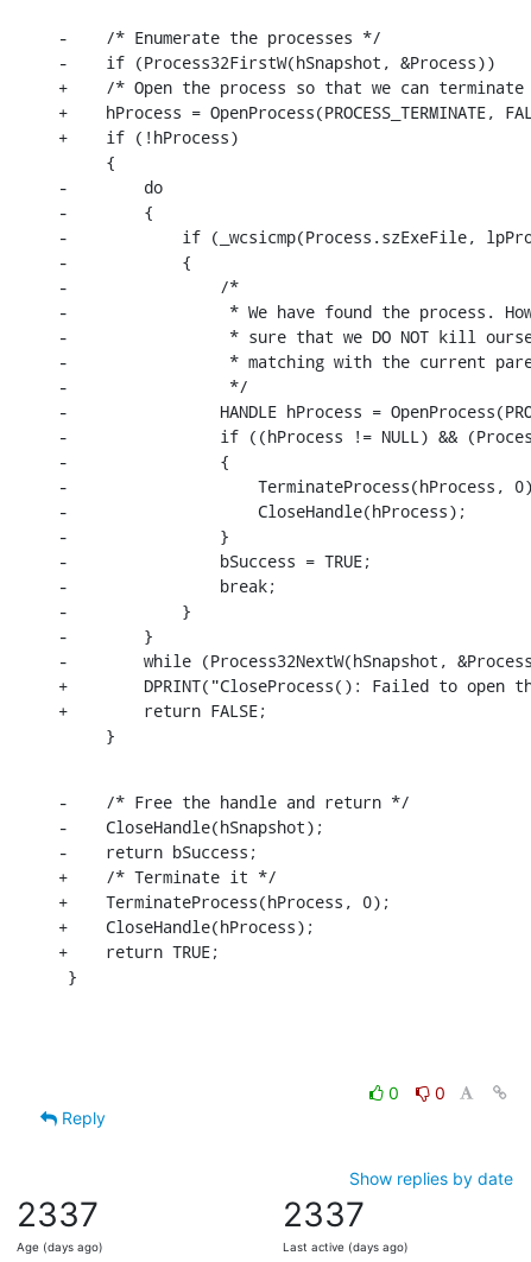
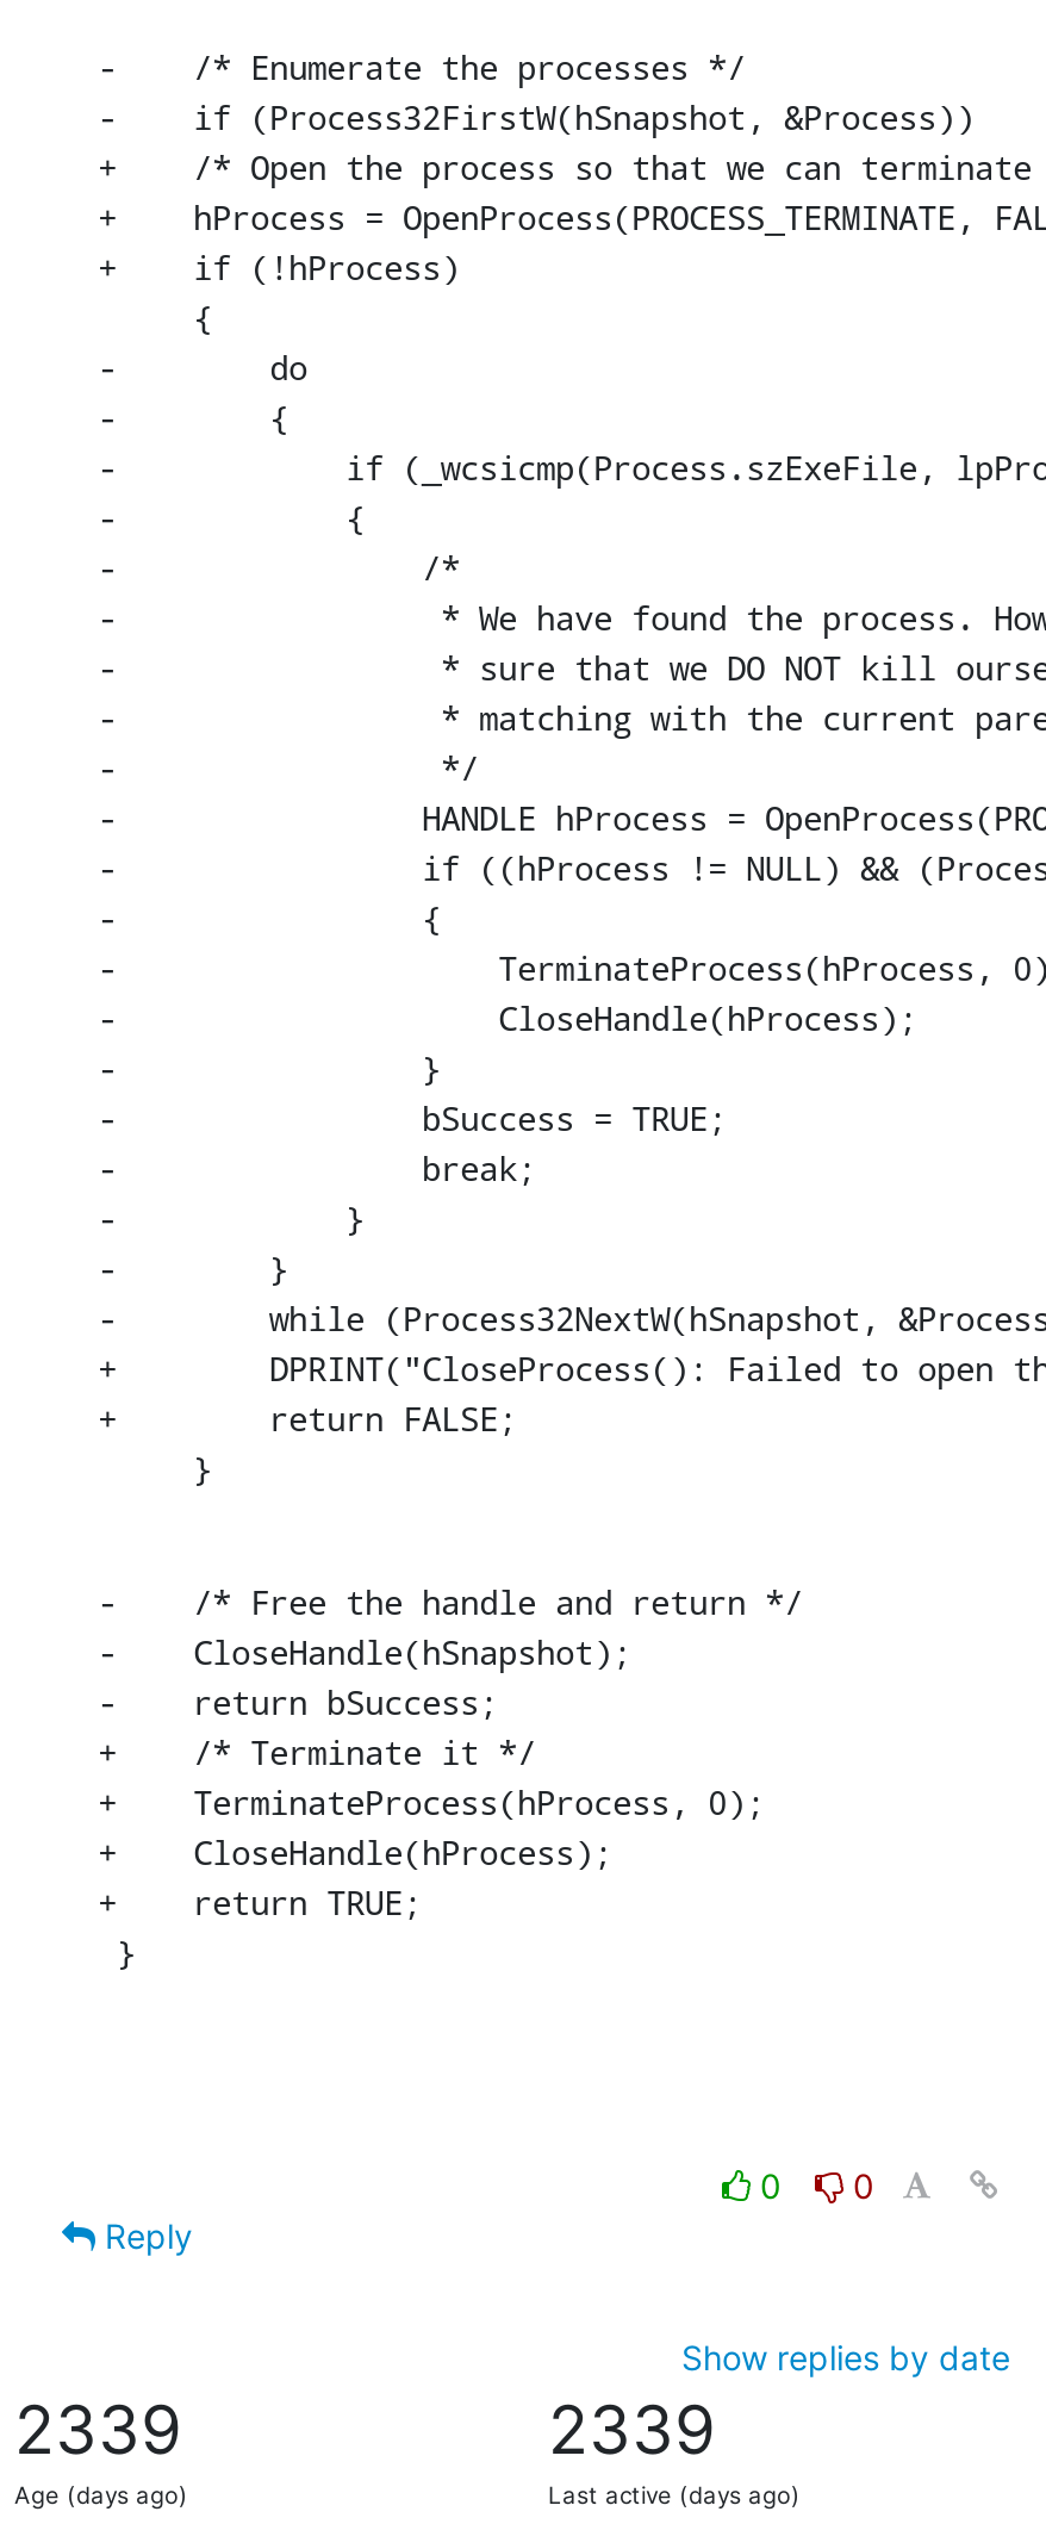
- 2337
+ 2339

- 2337
+ 2339
